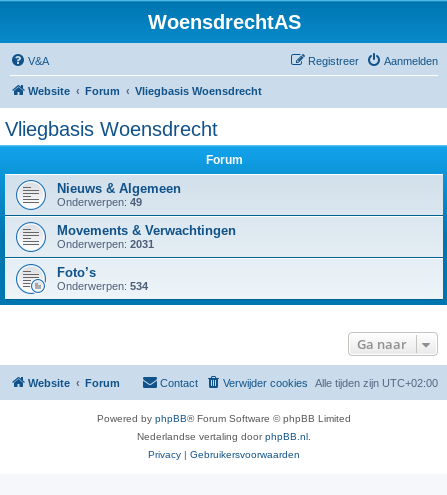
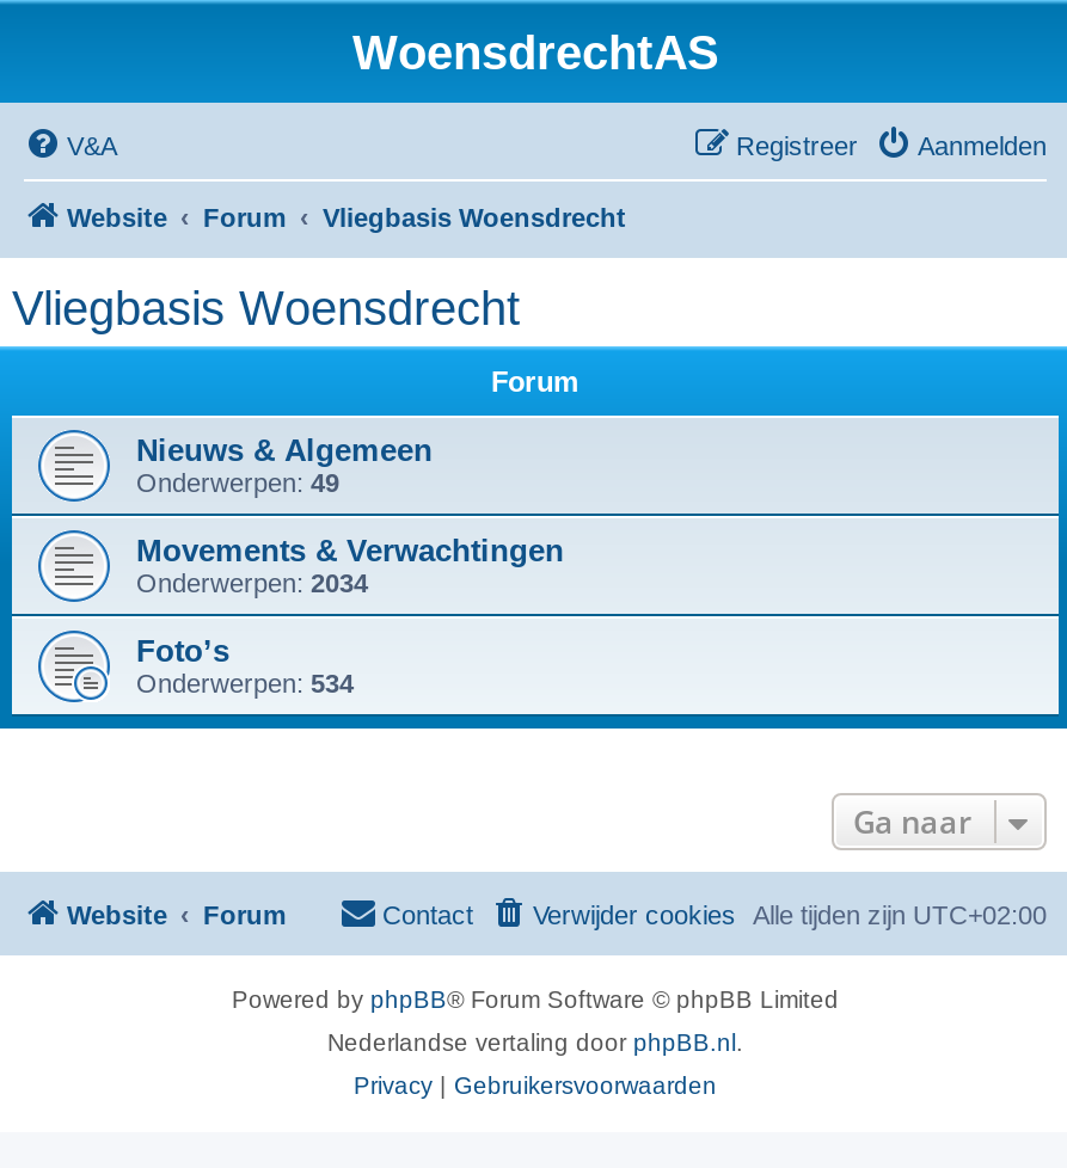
- Onderwerpen: 2031
+ Onderwerpen: 2034
